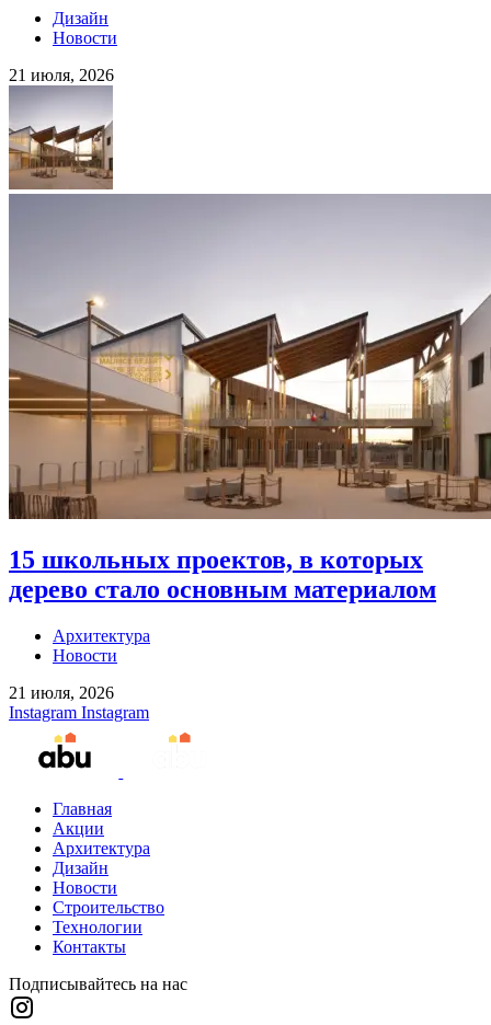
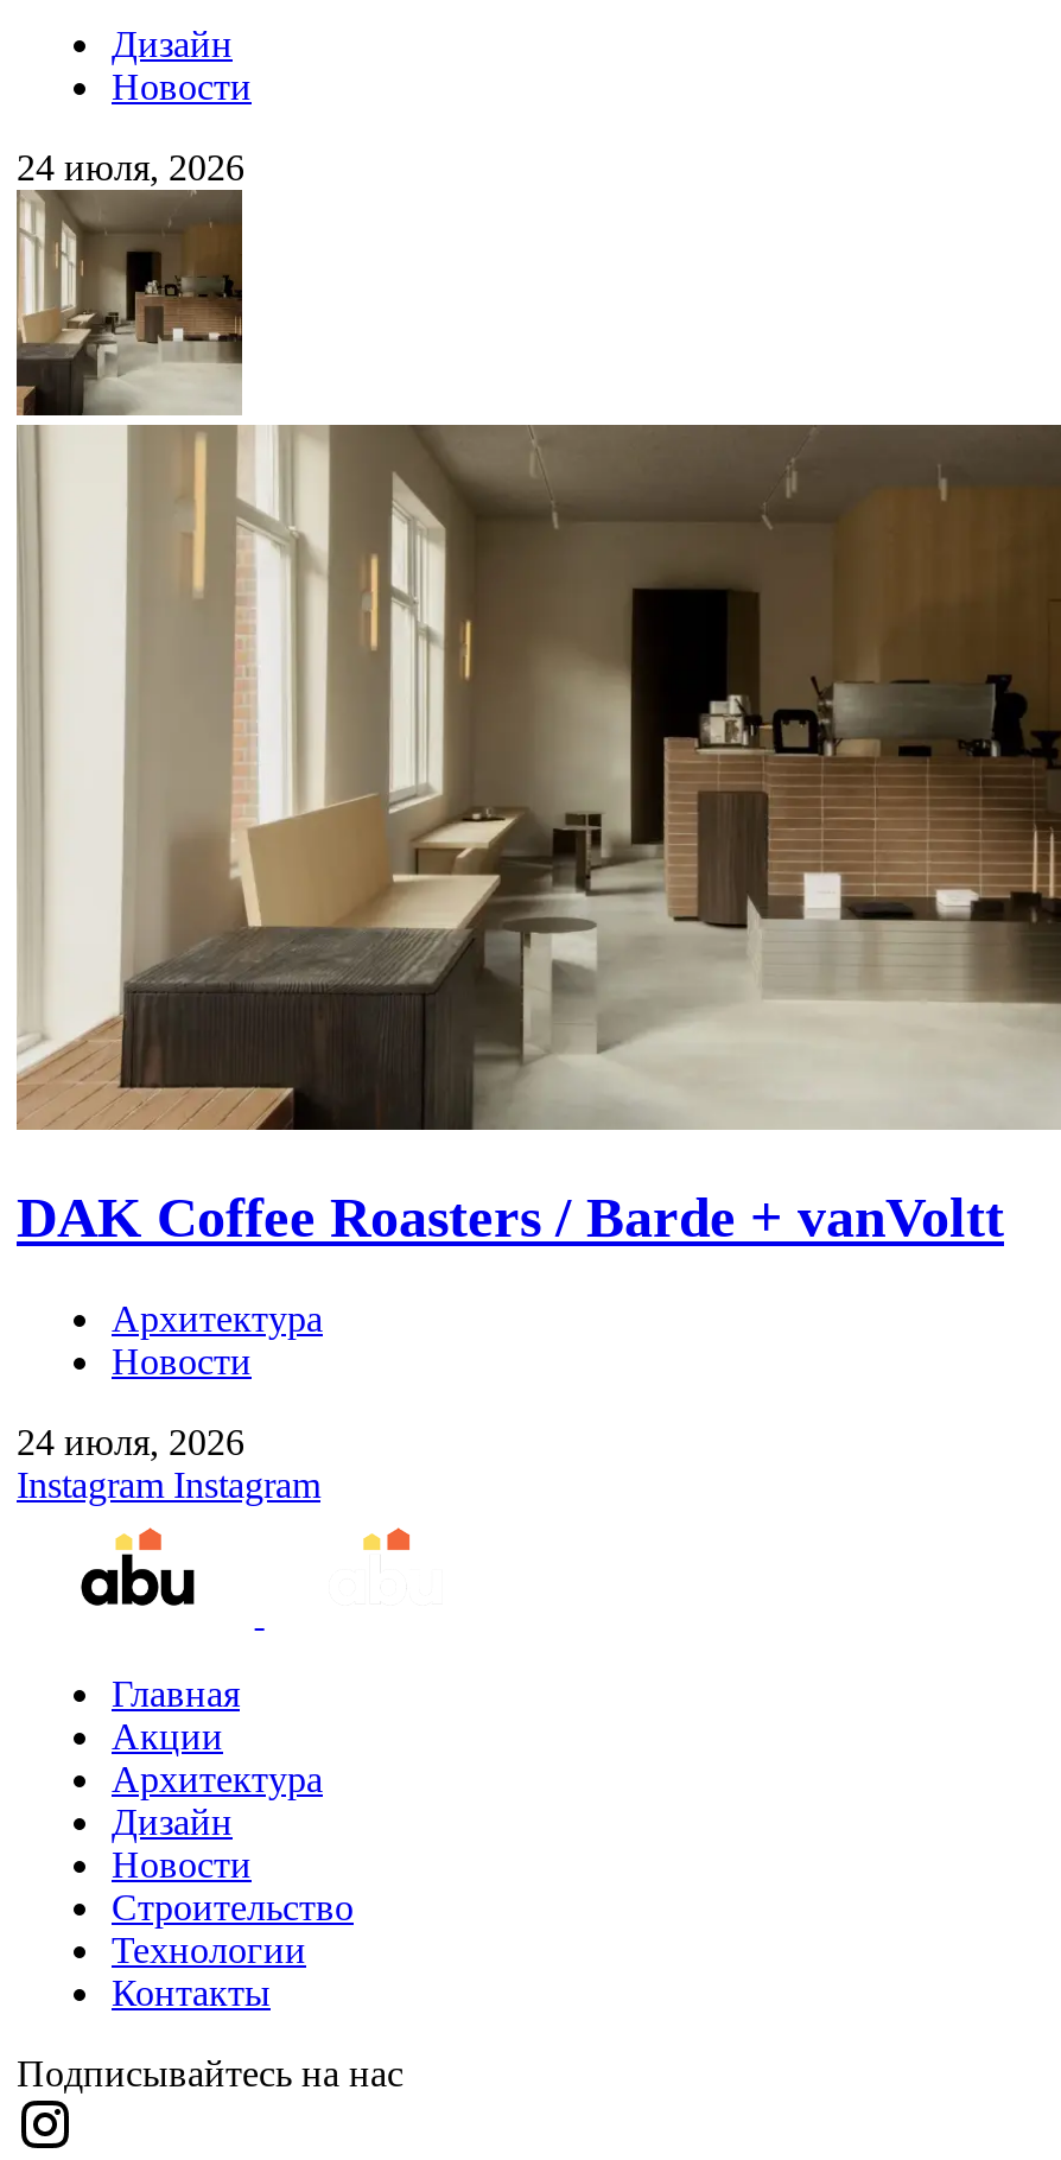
- 21 июля, 2026
+ 24 июля, 2026

- [image]
- 15 школьных проектов, в которых
- дерево стало основным материалом
+ [image]
+ DAK Coffee Roasters / Barde + vanVoltt

- 21 июля, 2026
+ 24 июля, 2026
